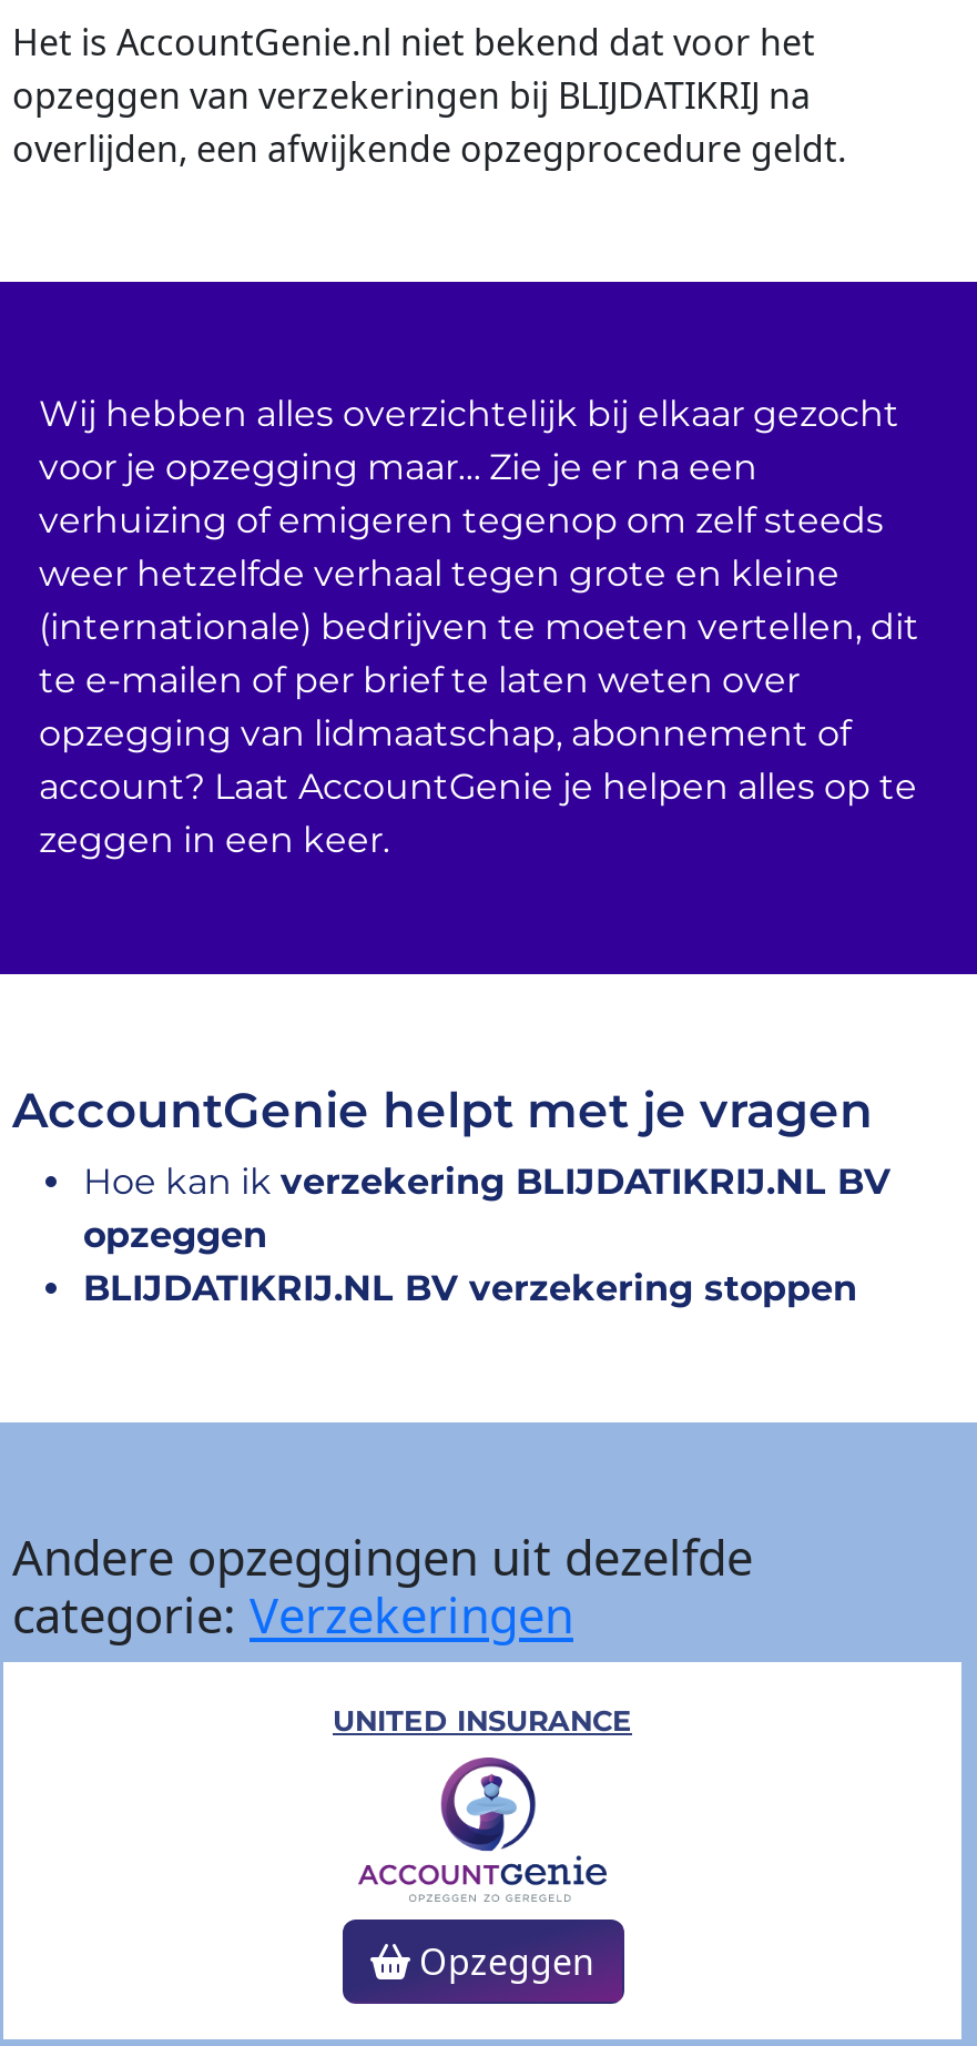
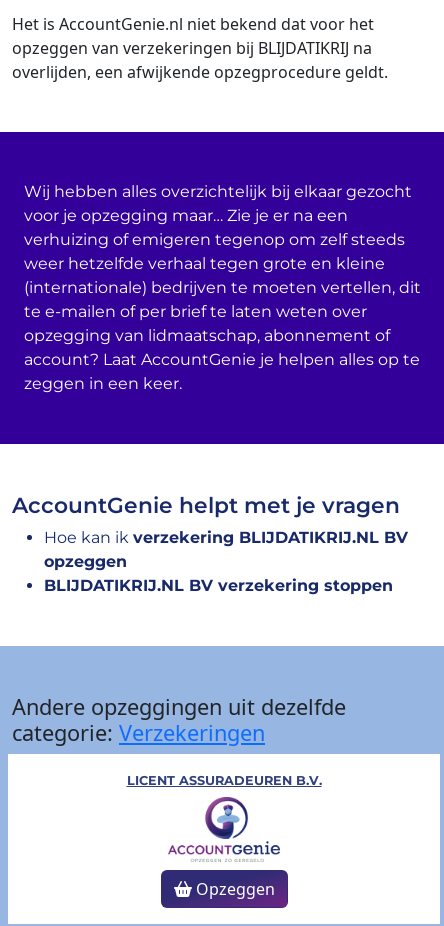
- UNITED INSURANCE
+ LICENT ASSURADEUREN B.V.
